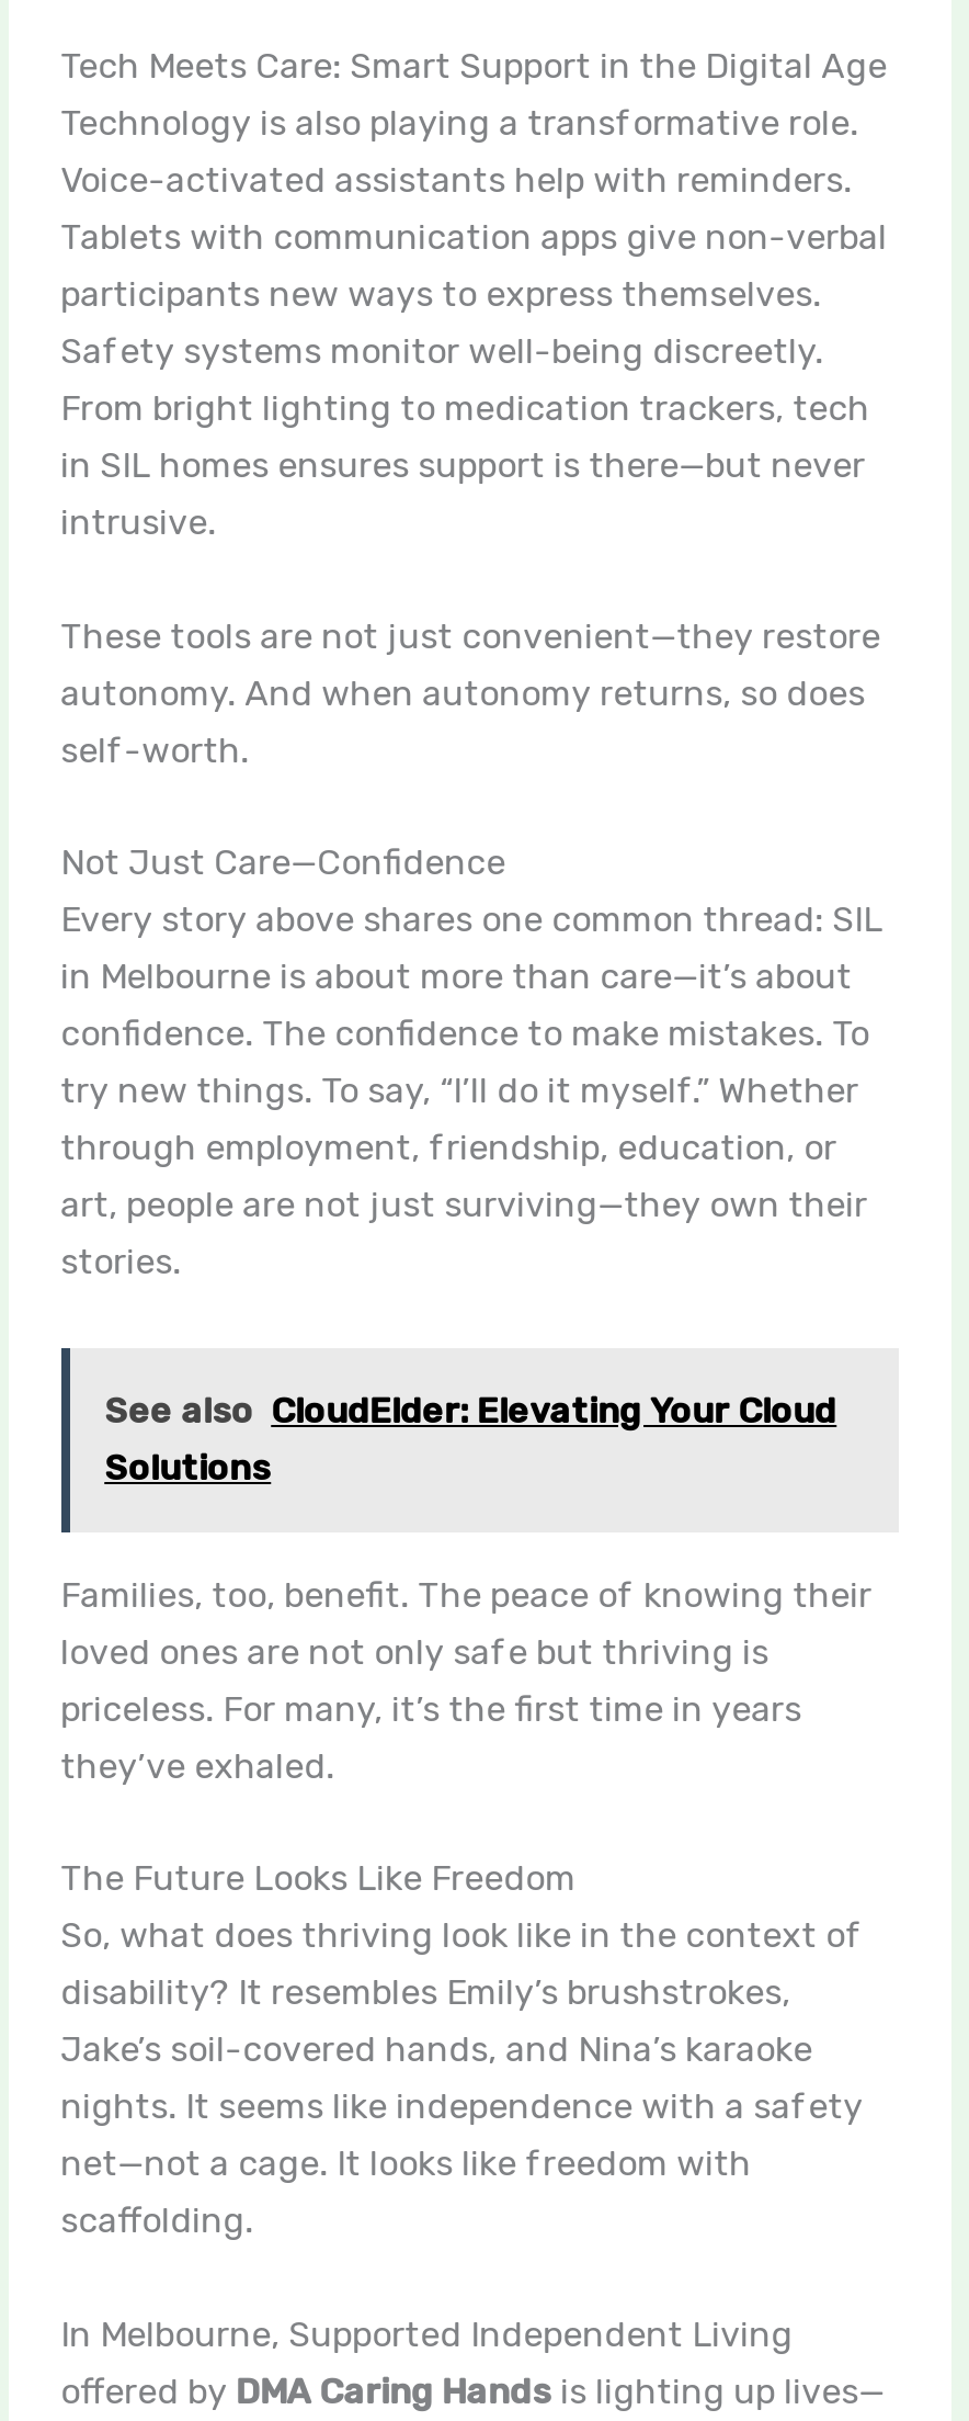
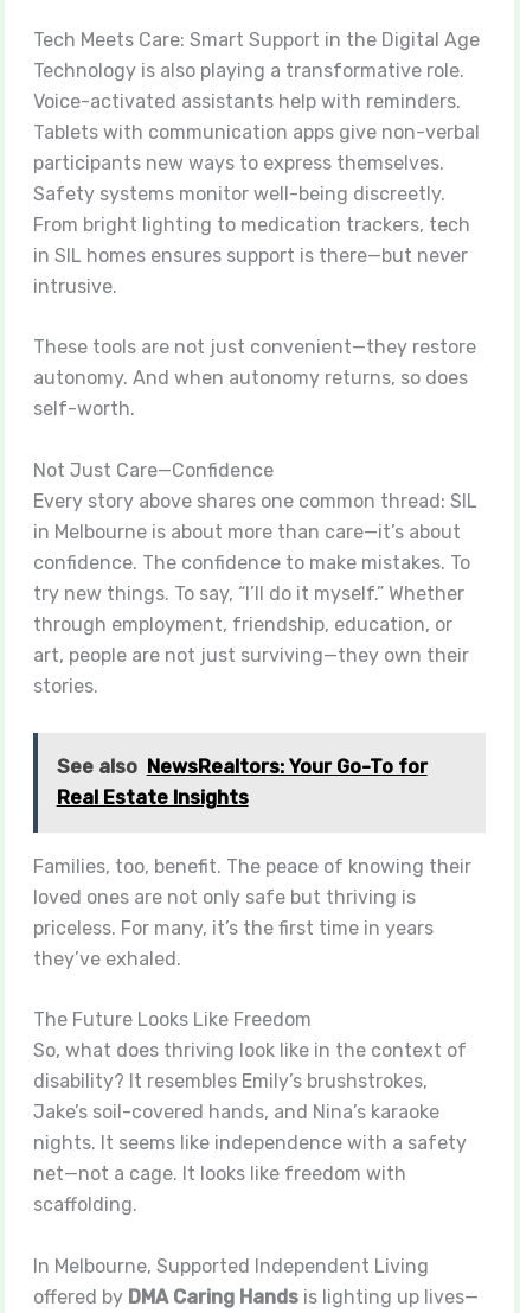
- See also CloudElder: Elevating Your Cloud
- Solutions
+ See also NewsRealtors: Your Go-To for
+ Real Estate Insights
